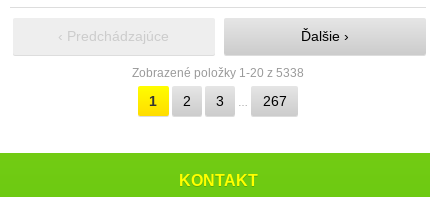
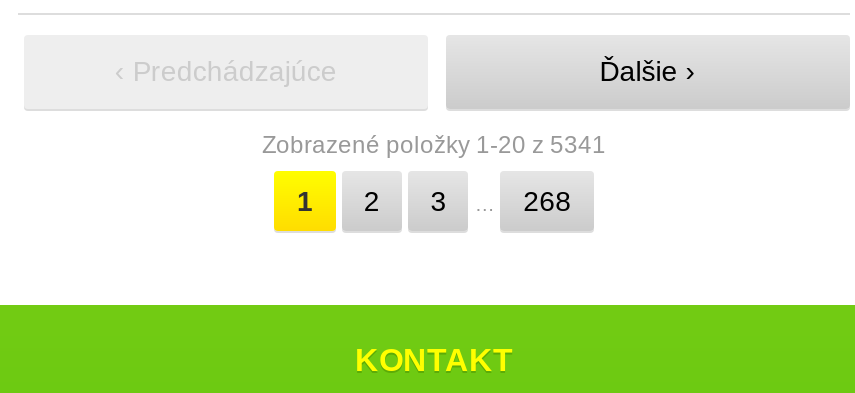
- Zobrazené položky 1-20 z 5338
+ Zobrazené položky 1-20 z 5341

- 267
+ 268
